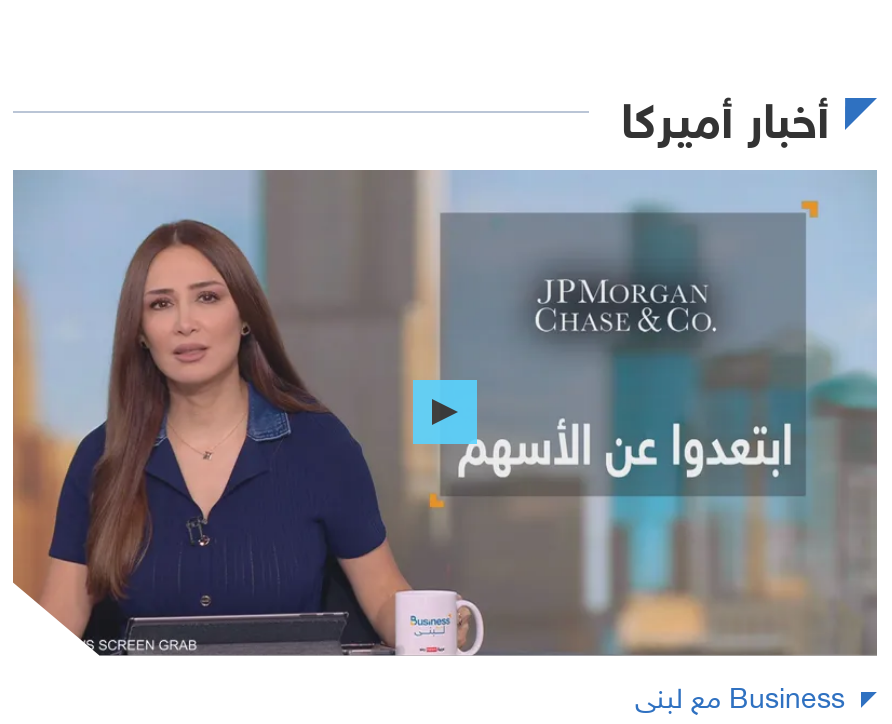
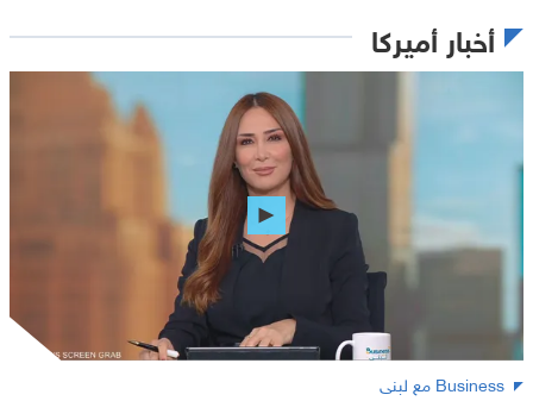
- [image]
+ [image]
